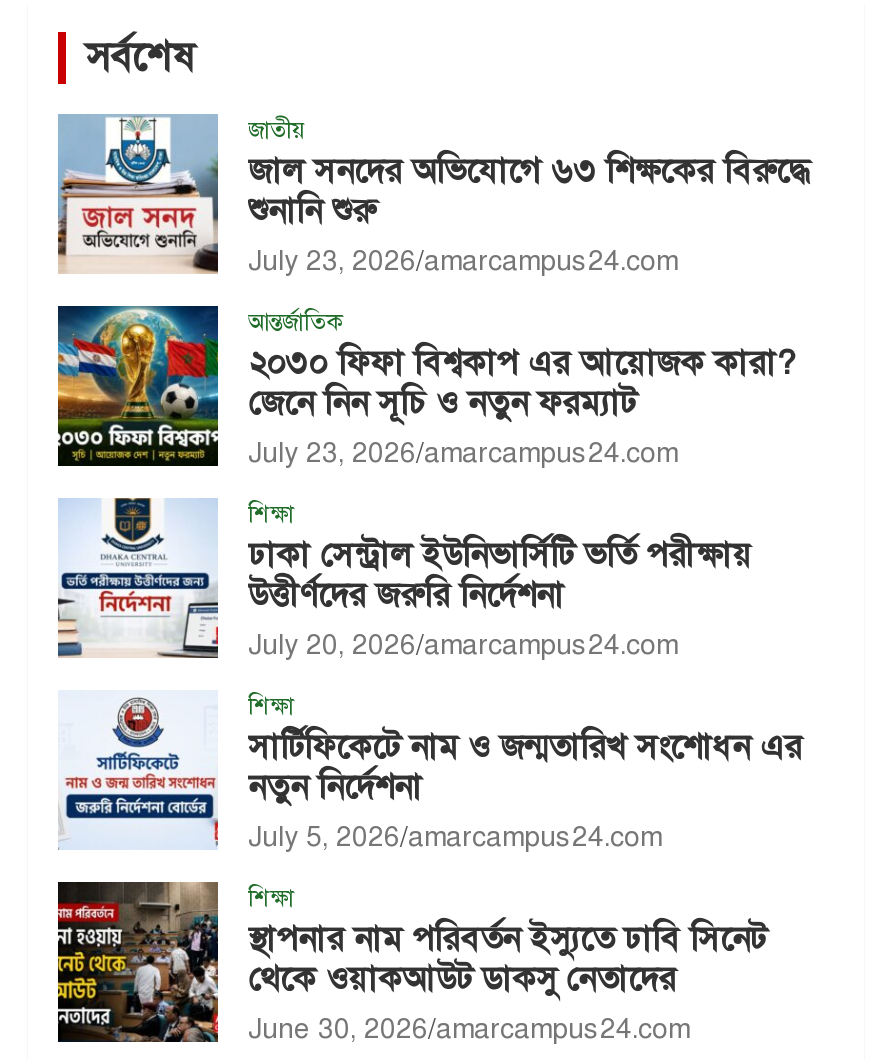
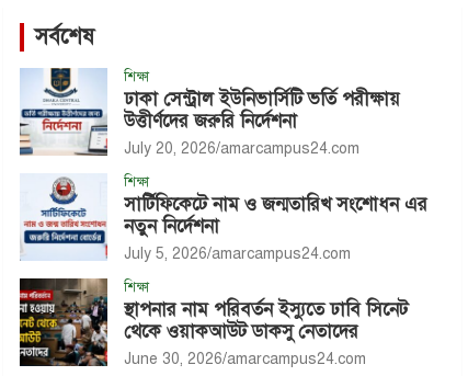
- [image]
- জাতীয়
- জাল সনদের অভিযোগে ৬৩ শিক্ষকের বিরুদ্ধে
- শুনানি শুরু
- July 23, 2026 amarcampus24.com
- আন্তর্জাতিক
- ২০৩০ ফিফা বিশ্বকাপ এর আয়োজক কারা?
- জেনে নিন সূচি ও নতুন ফরম্যাট
- July 23, 2026 amarcampus24.com

- [image]
